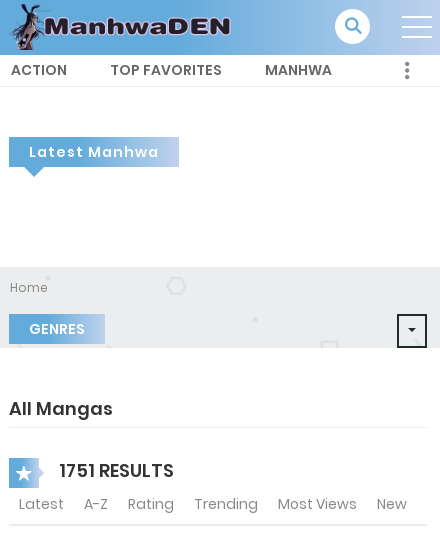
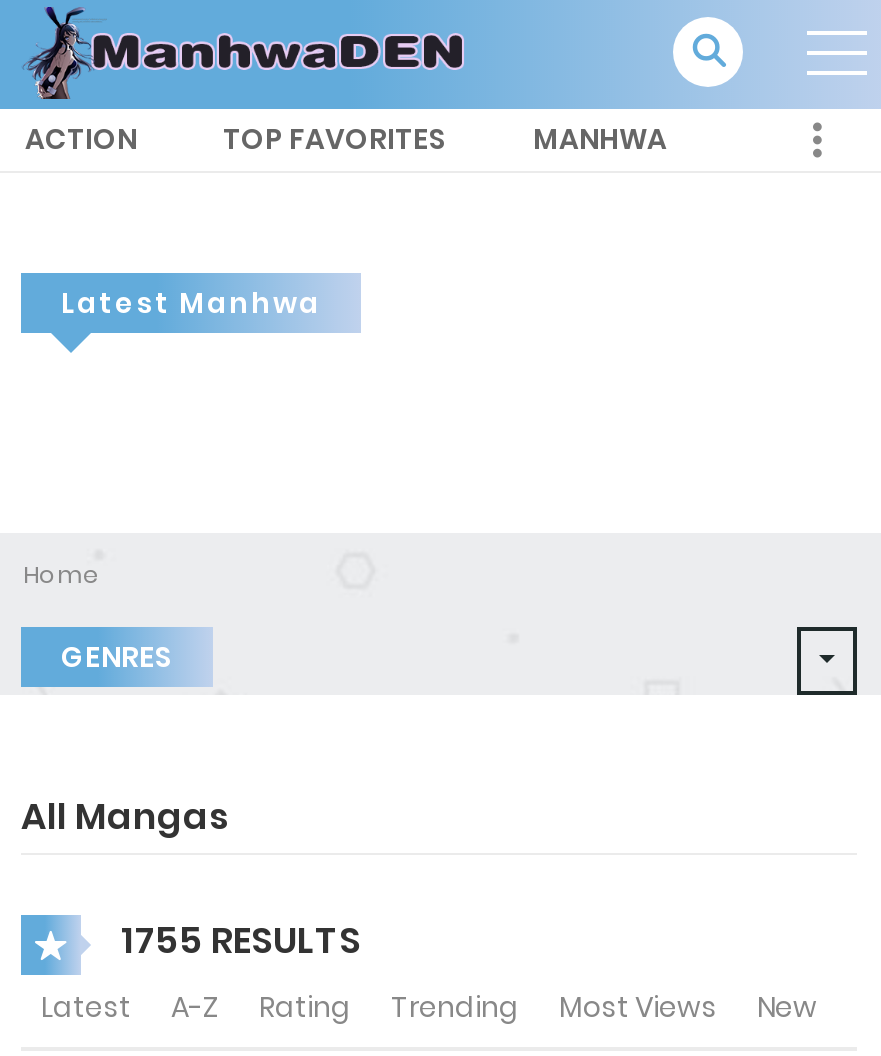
- 1751 RESULTS
+ 1755 RESULTS
